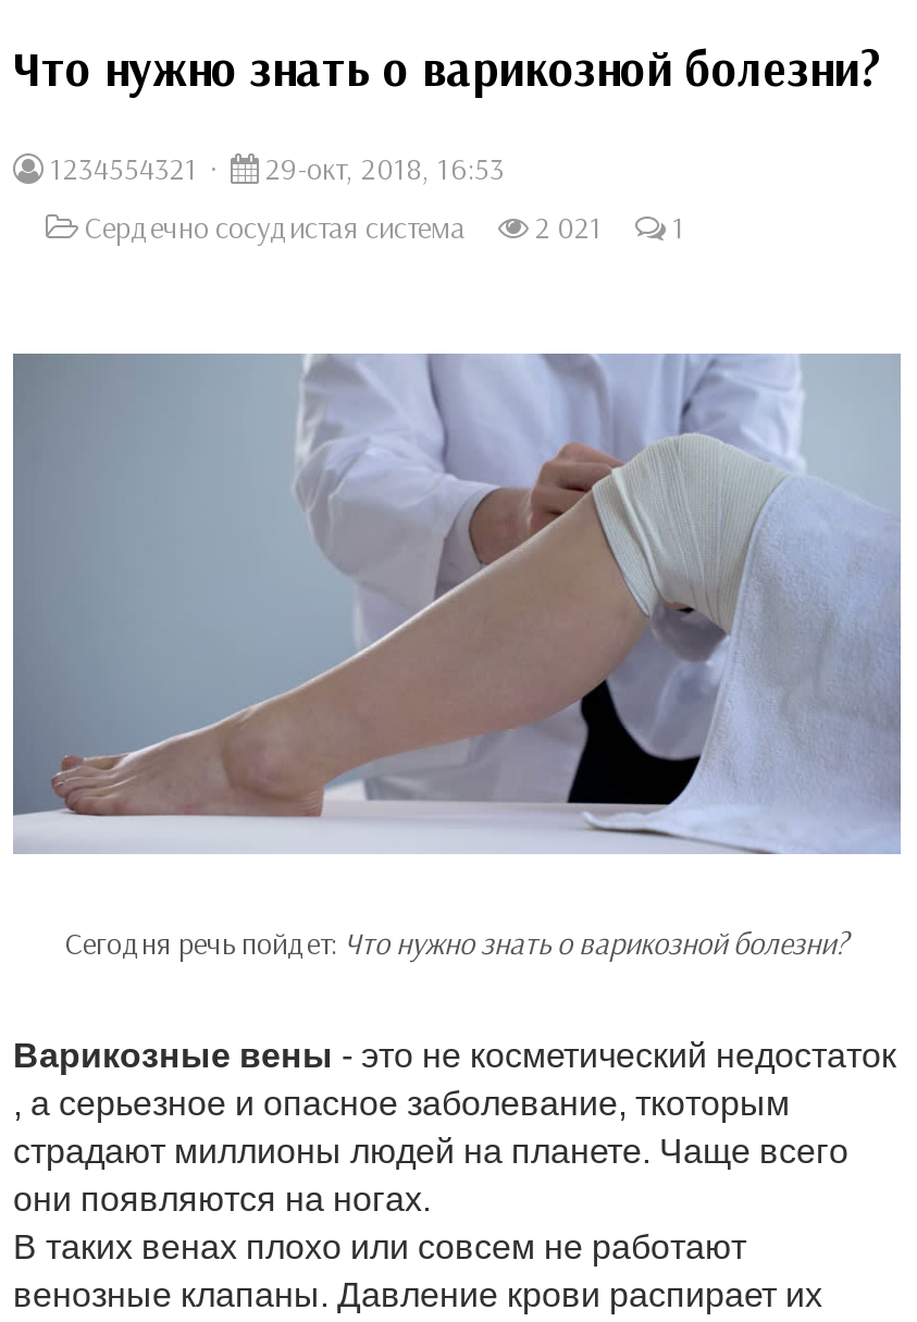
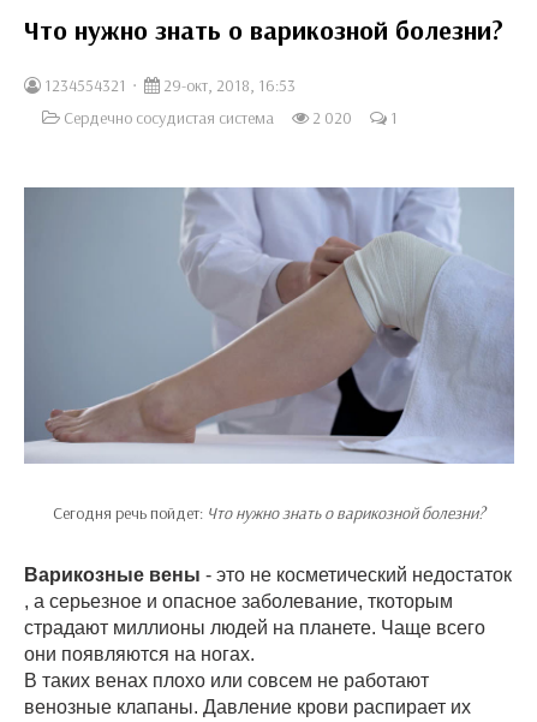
- Сердечно сосудистая система 2 021 1
+ Сердечно сосудистая система 2 020 1
